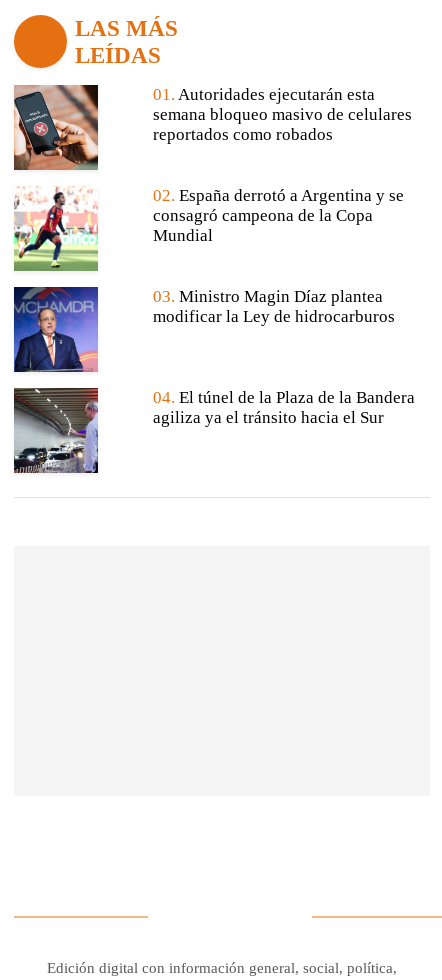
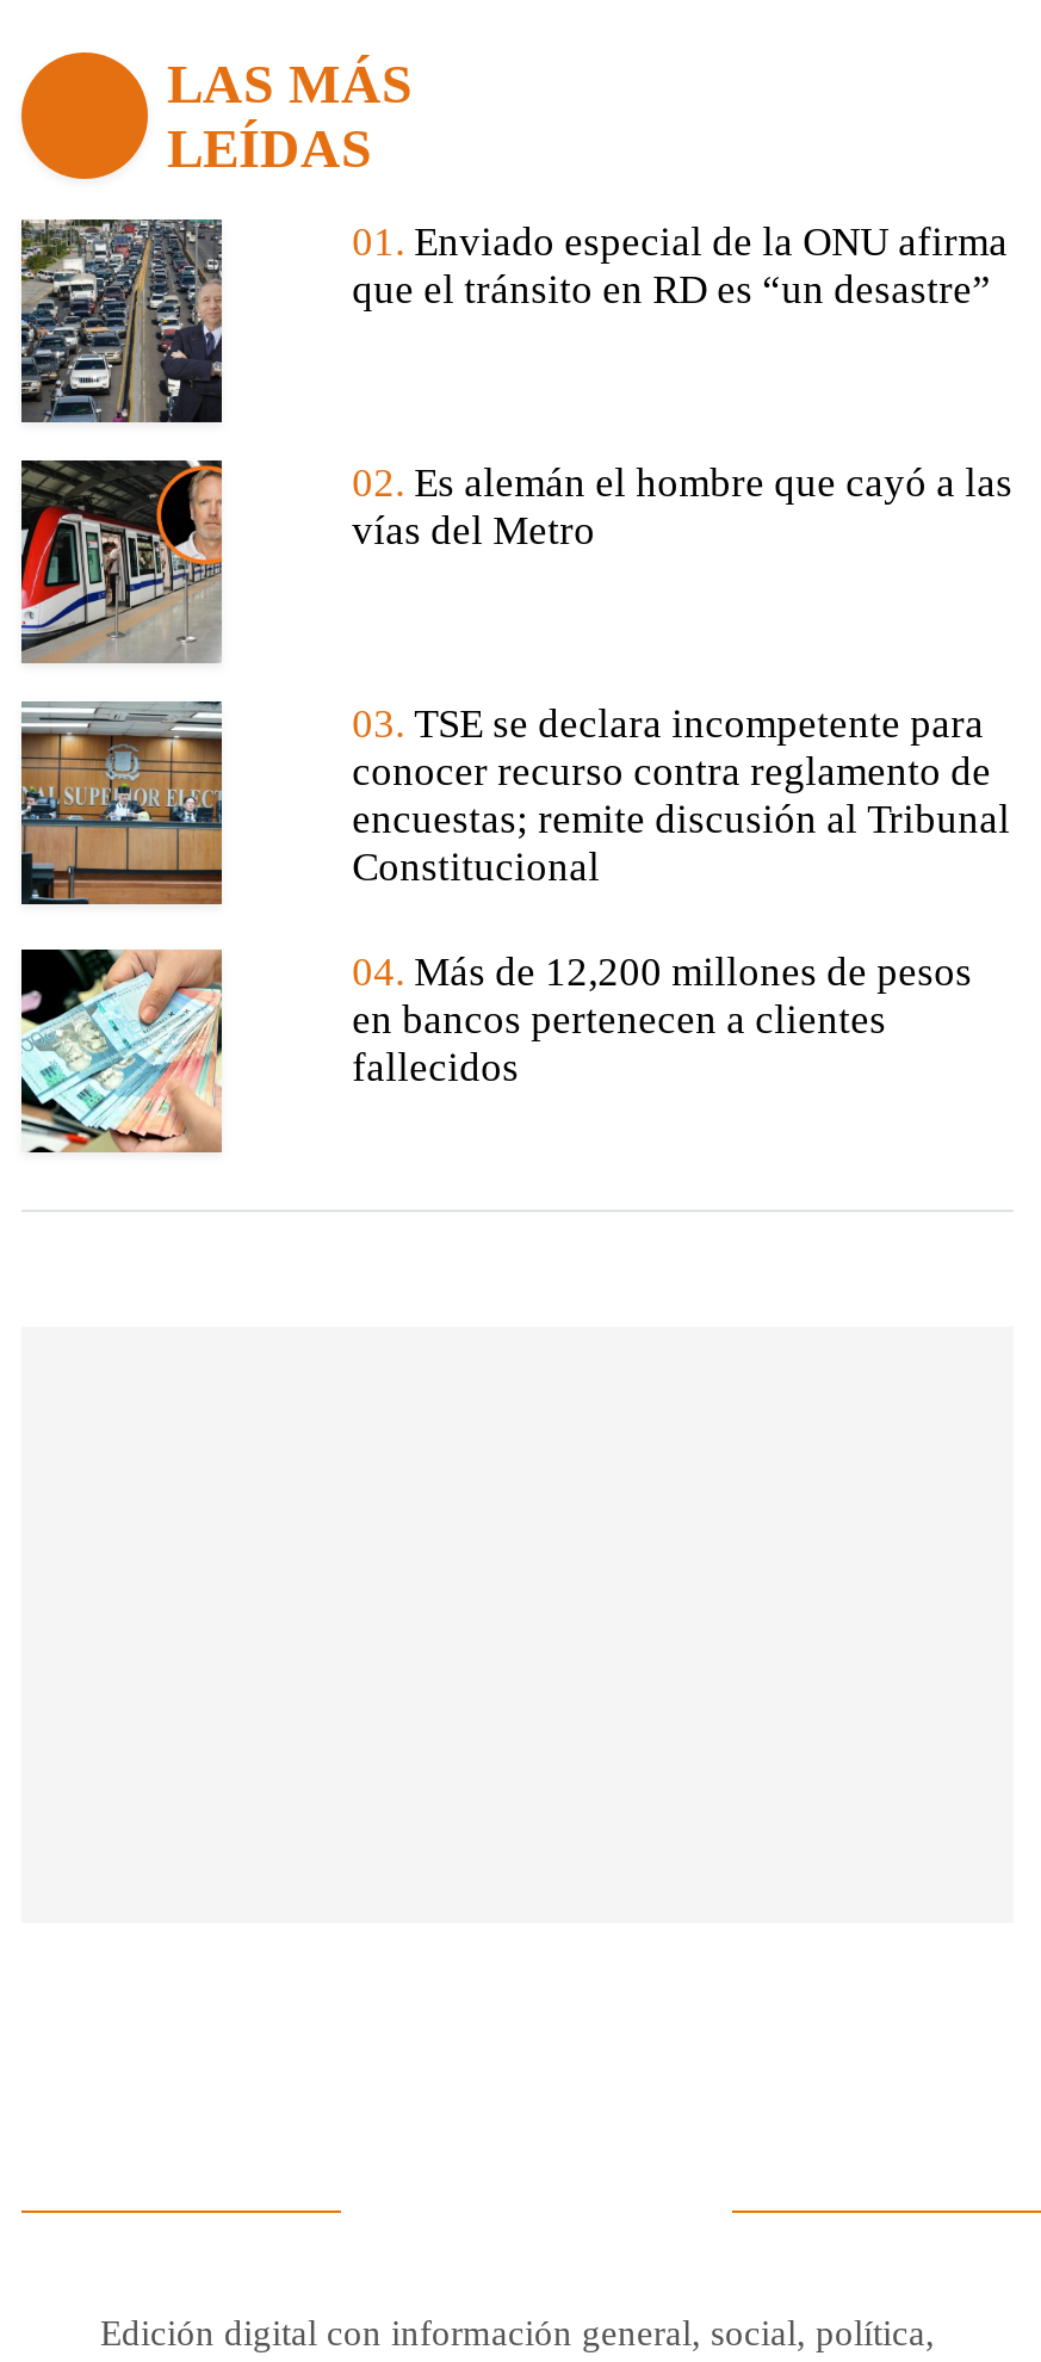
- [image]
+ [image]

- 01. Autoridades ejecutarán esta
- semana bloqueo masivo de celulares
- reportados como robados
+ 01. Enviado especial de la ONU afirma
+ que el tránsito en RD es “un desastre”

- [image]
+ [image]

- 02. España derrotó a Argentina y se
- consagró campeona de la Copa
- Mundial
+ 02. Es alemán el hombre que cayó a las
+ vías del Metro

- [image]
+ [image]

- 03. Ministro Magin Díaz plantea
- modificar la Ley de hidrocarburos
+ 03. TSE se declara incompetente para
+ conocer recurso contra reglamento de
+ encuestas; remite discusión al Tribunal
+ Constitucional

- [image]
+ [image]

- 04. El túnel de la Plaza de la Bandera
- agiliza ya el tránsito hacia el Sur
+ 04. Más de 12,200 millones de pesos
+ en bancos pertenecen a clientes
+ fallecidos
